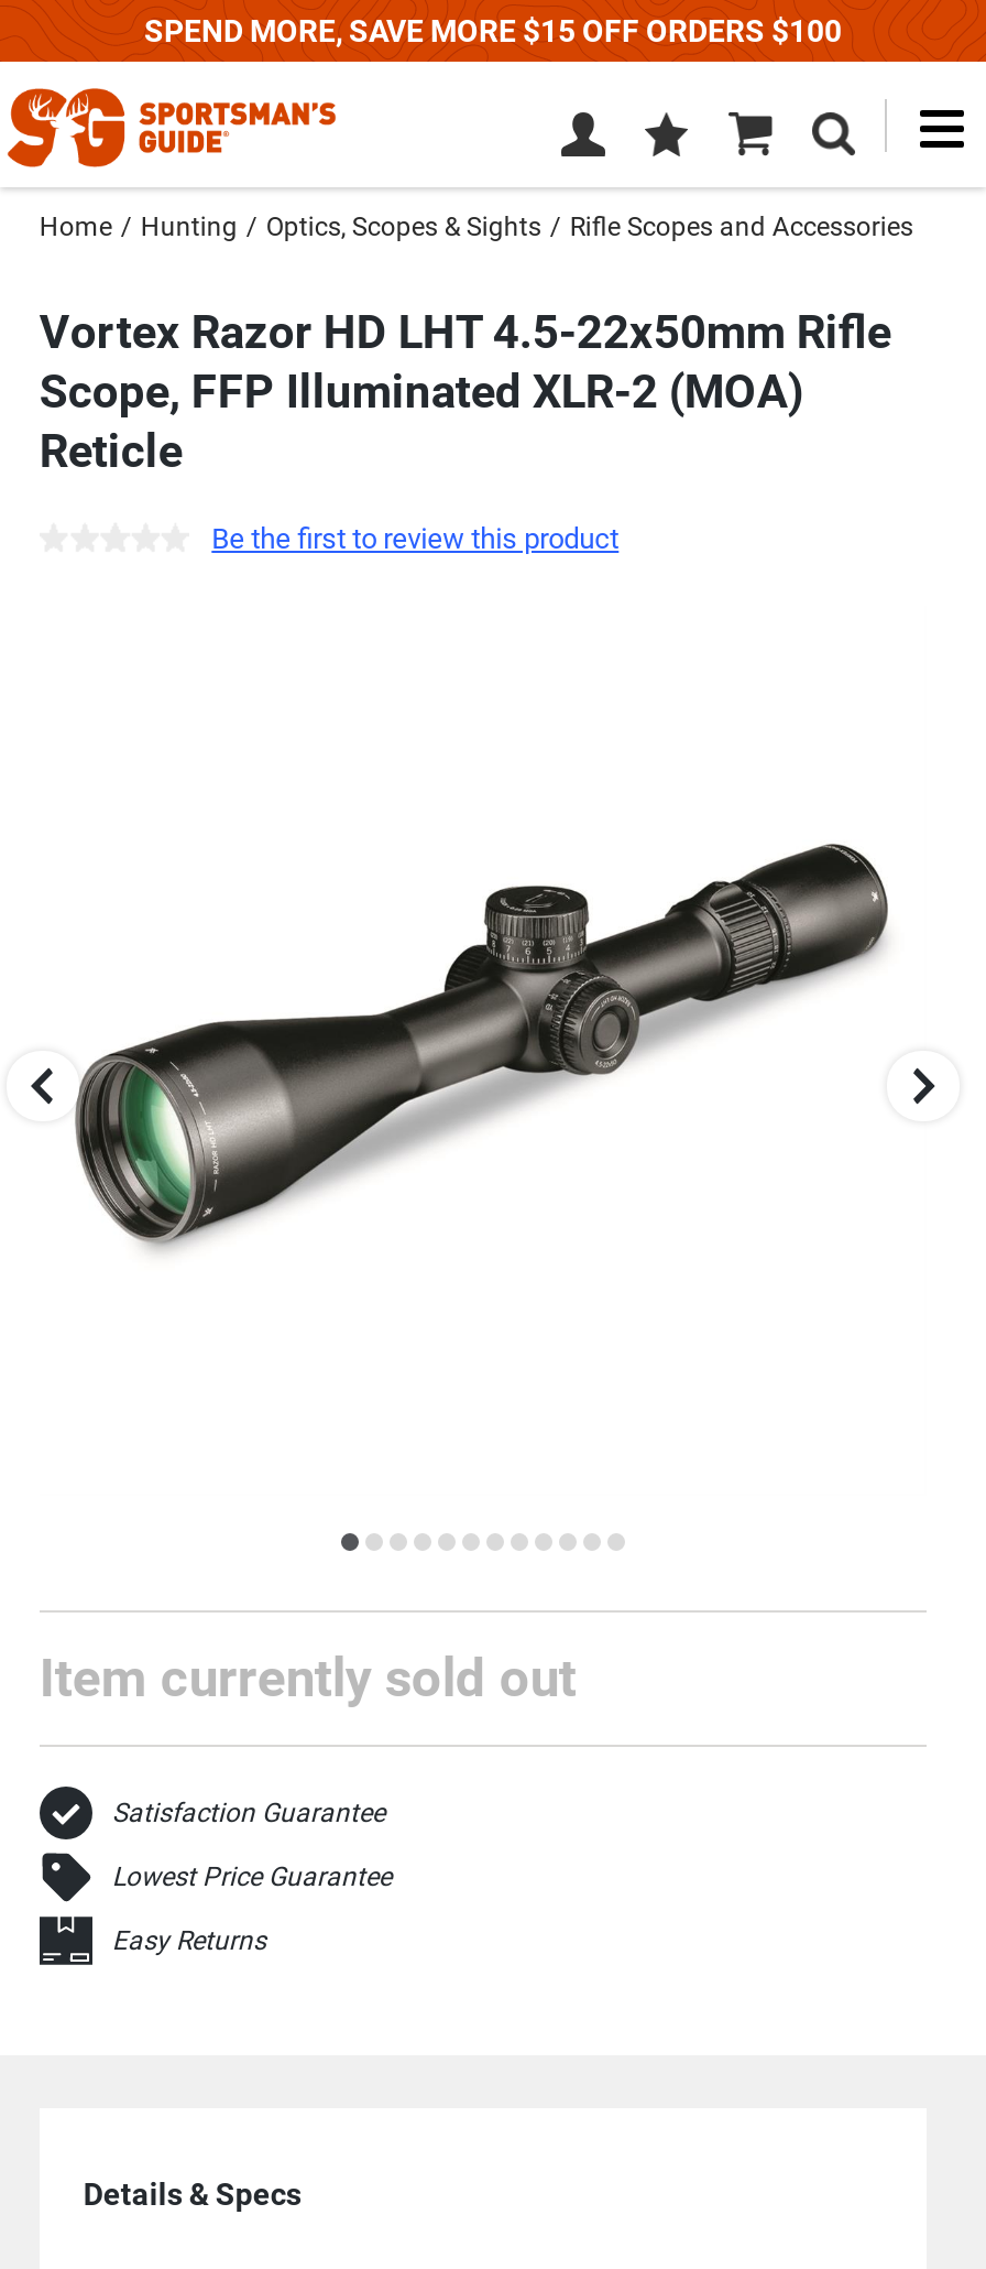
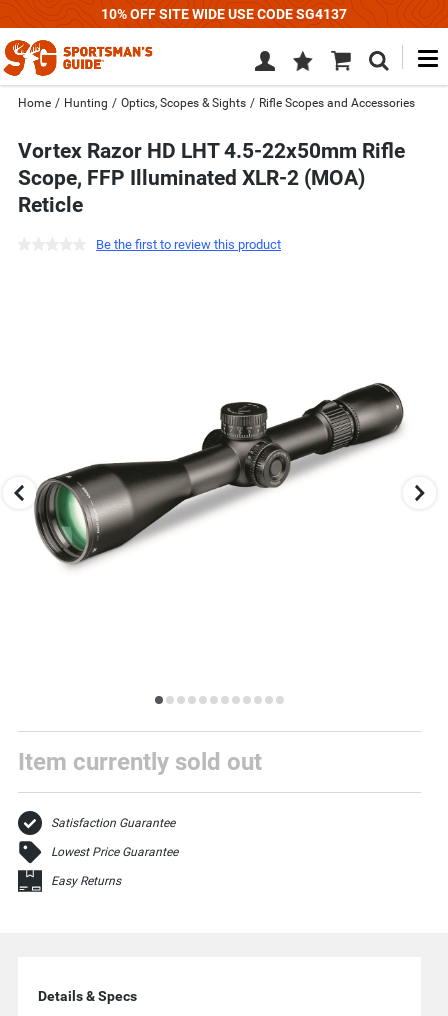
- SPEND MORE, SAVE MORE $15 OFF ORDERS $100
+ 10% OFF SITE WIDE USE CODE SG4137
